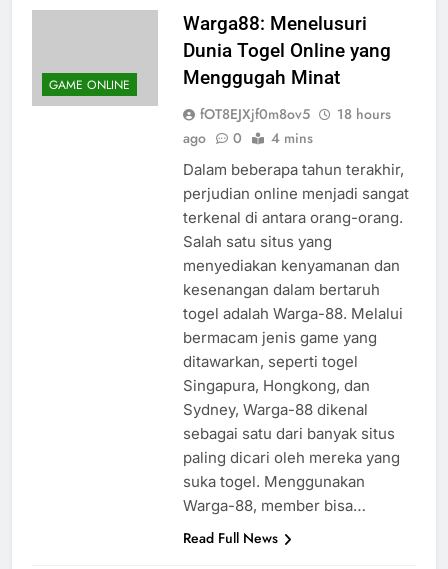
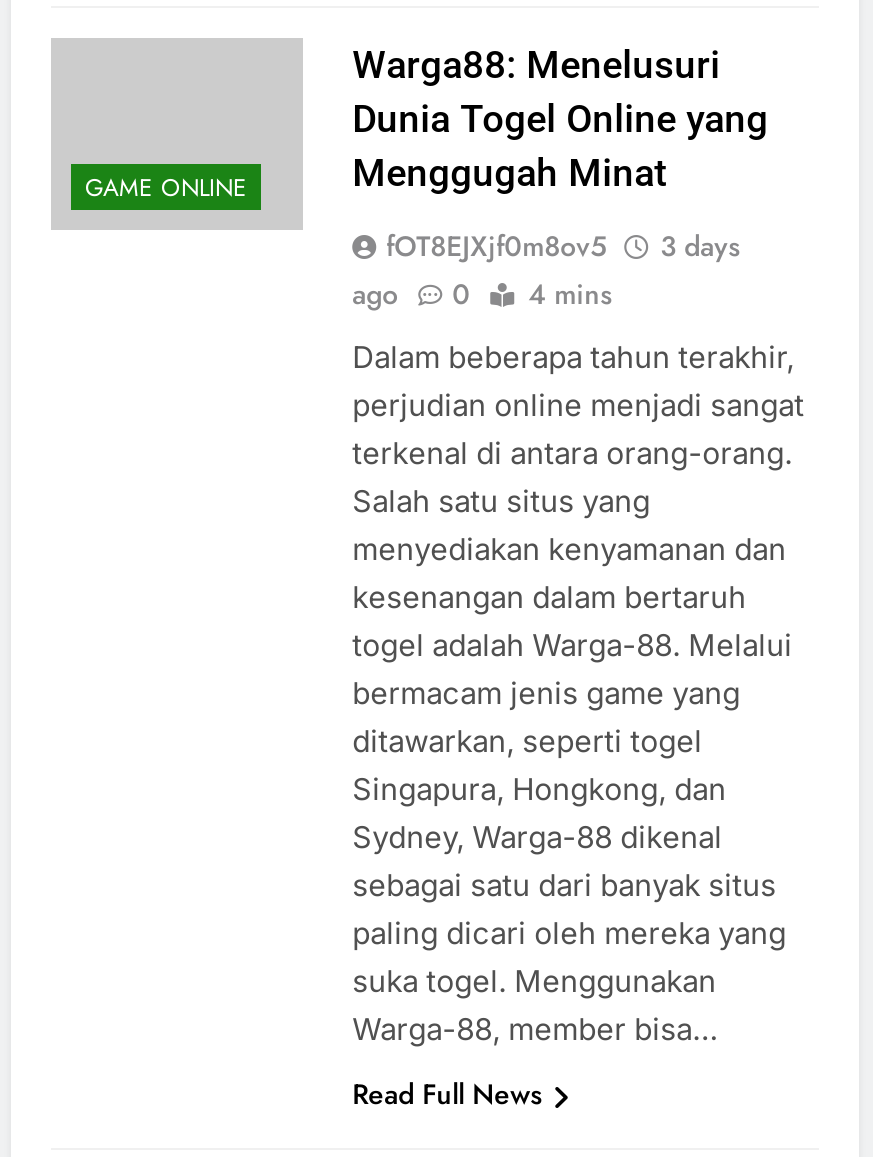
- fOT8EJXjf0m8ov5 18 hours
+ fOT8EJXjf0m8ov5 3 days
